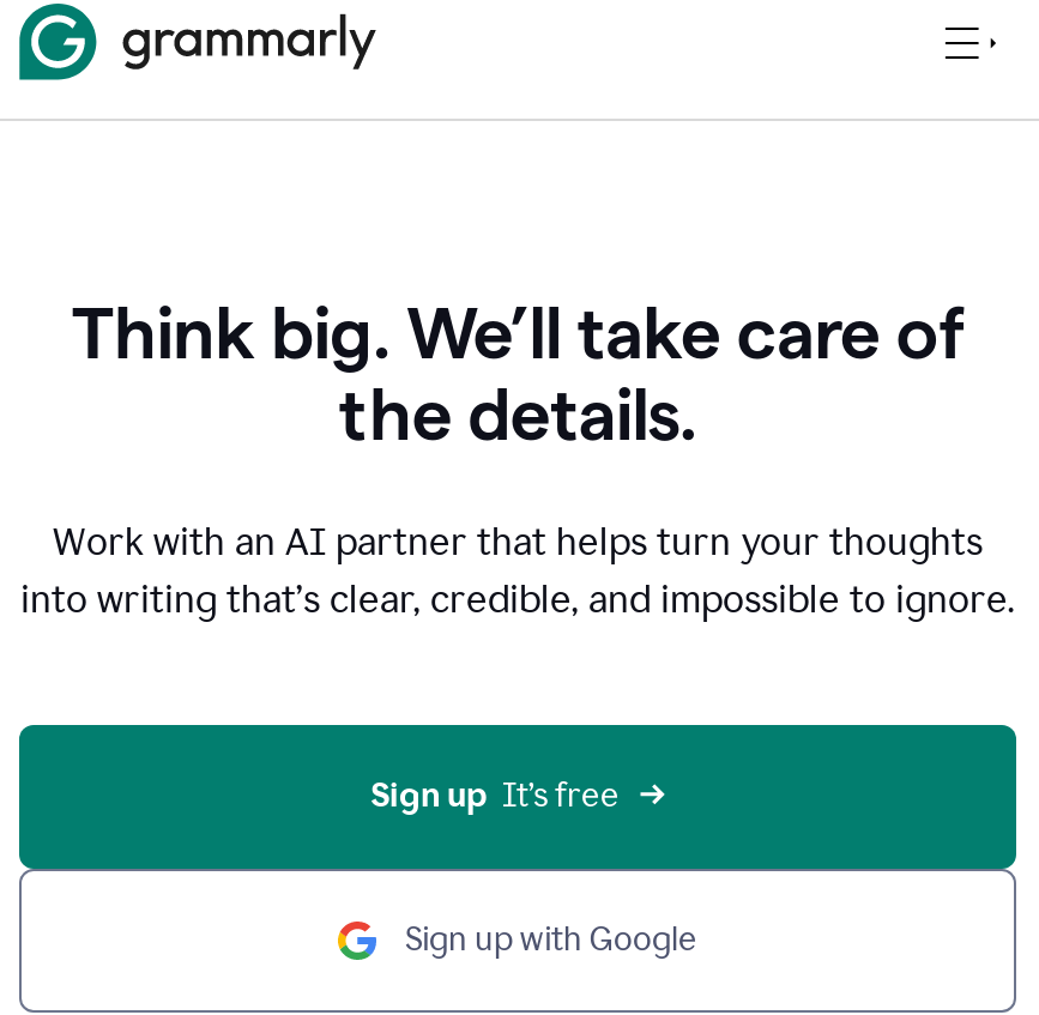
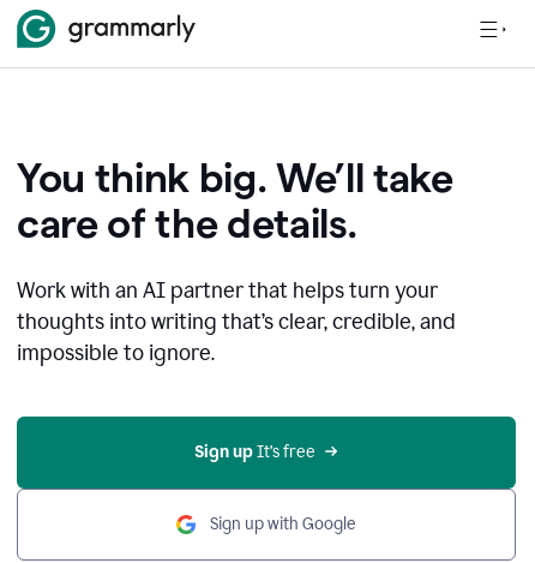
- Think big. We’ll take care of
- the details.
+ You think big. We’ll take
+ care of the details.
